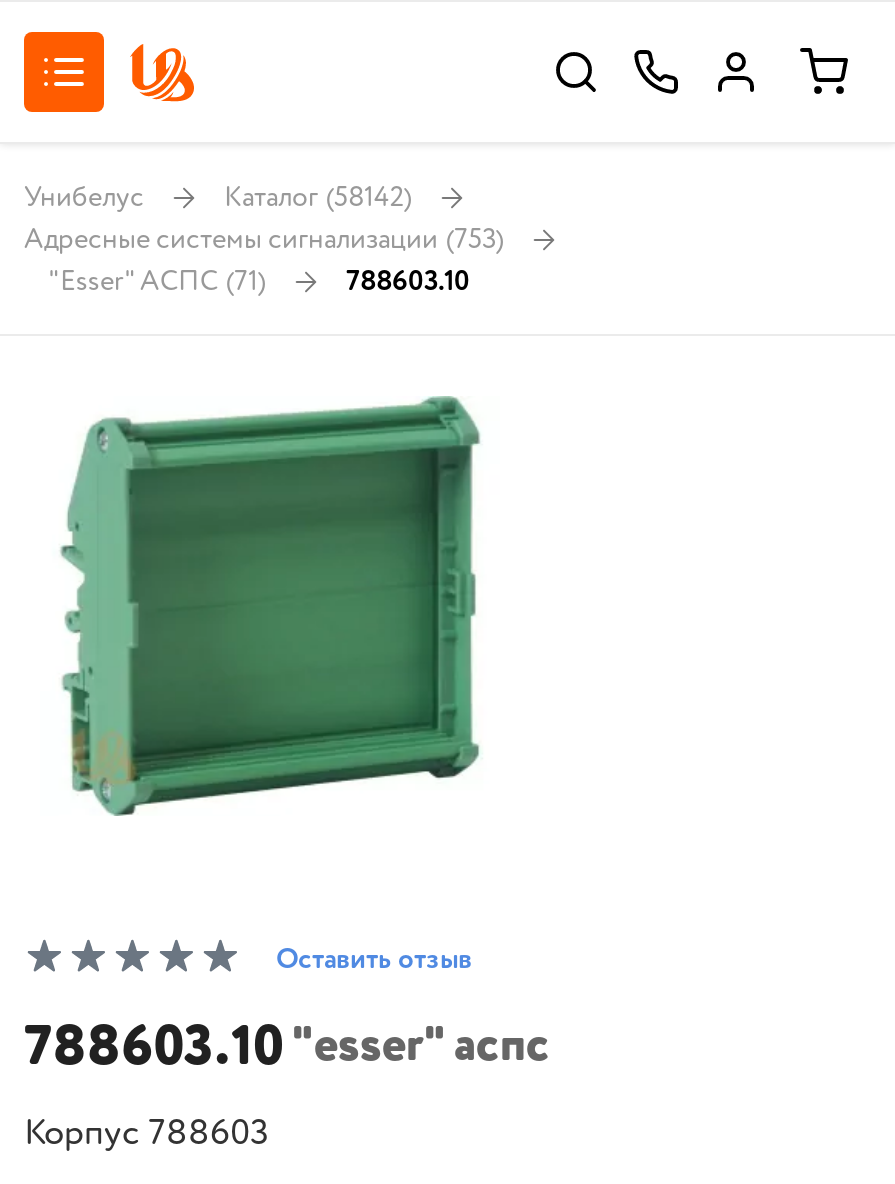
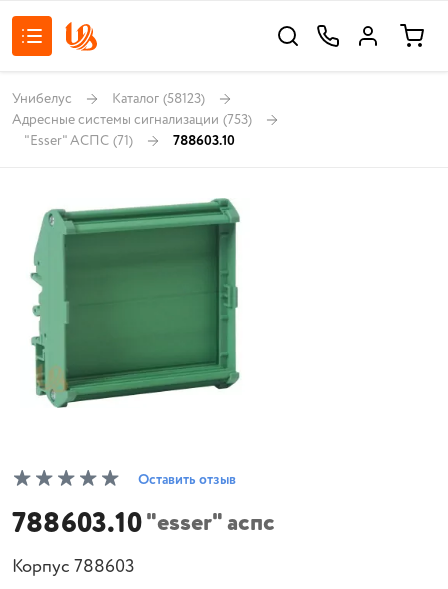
- Унибелус Каталог (58142)
+ Унибелус Каталог (58123)
